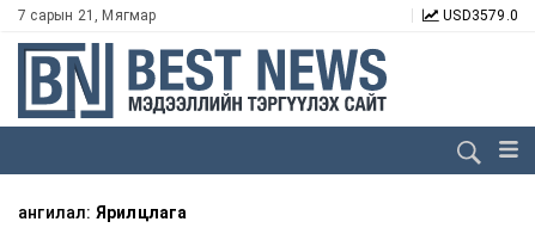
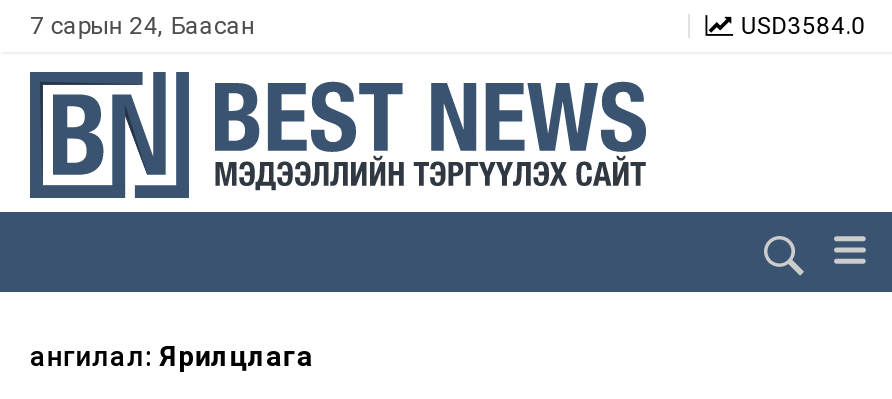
- 7 сарын 21, Мягмар
+ 7 сарын 24, Баасан

- USD3579.0
+ USD3584.0
